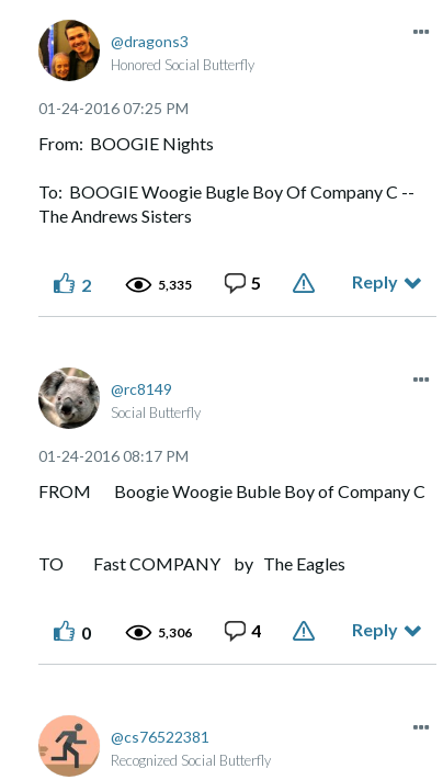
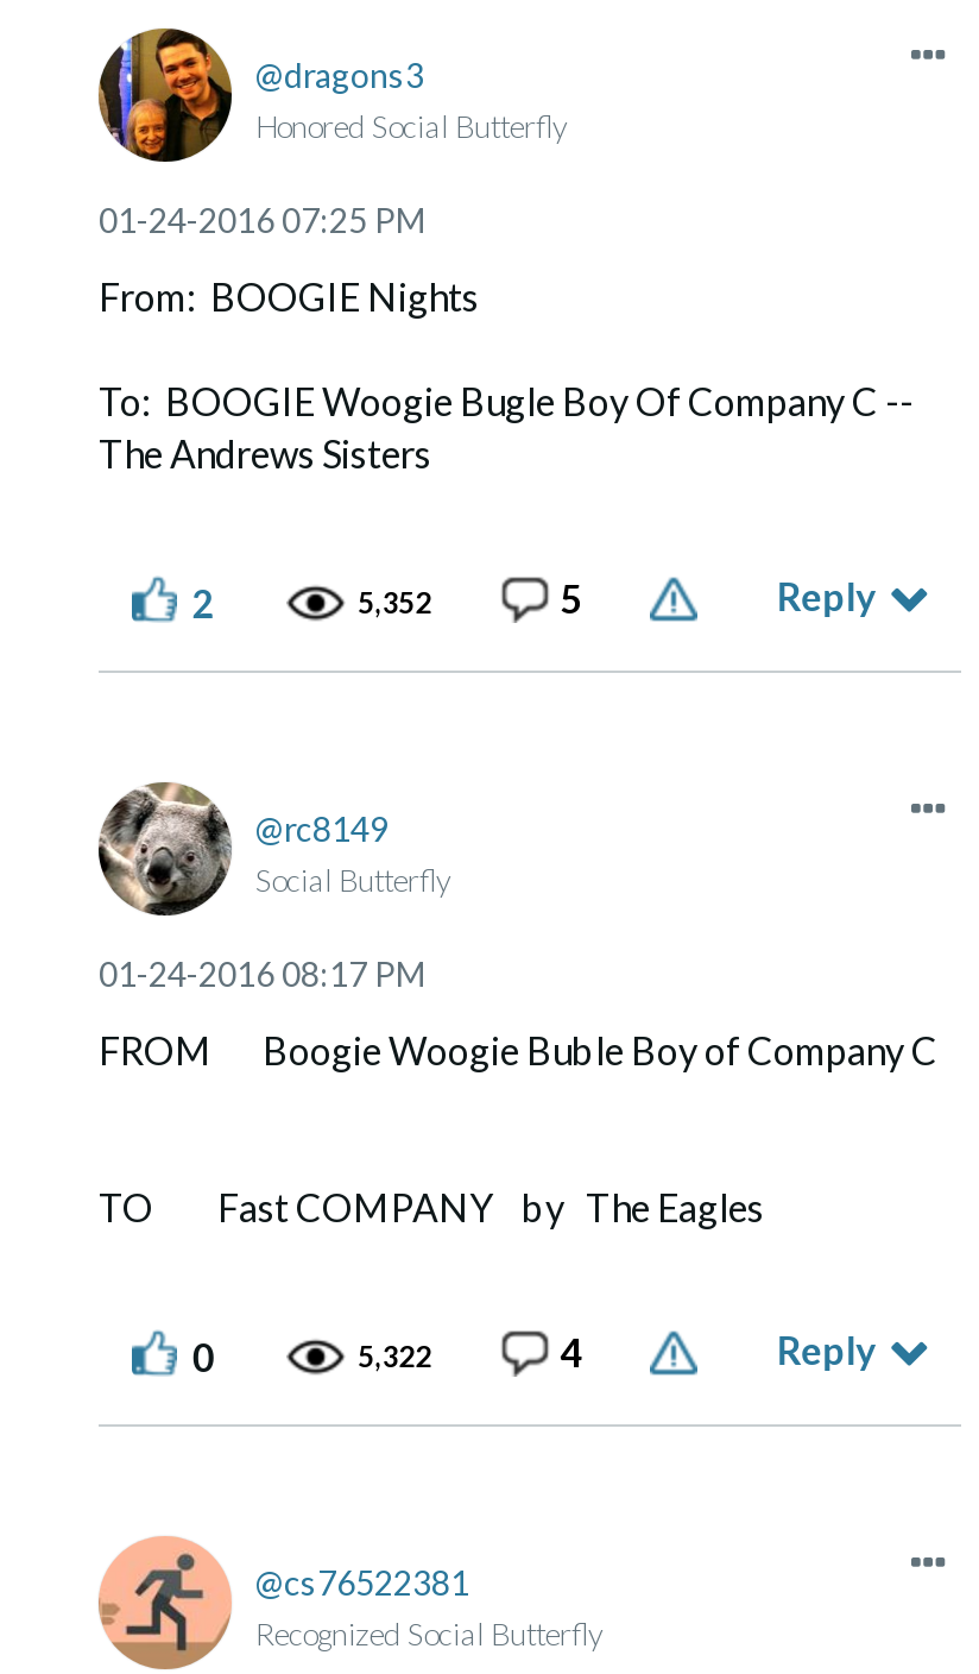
- 5,335
+ 5,352

- 5,306
+ 5,322
